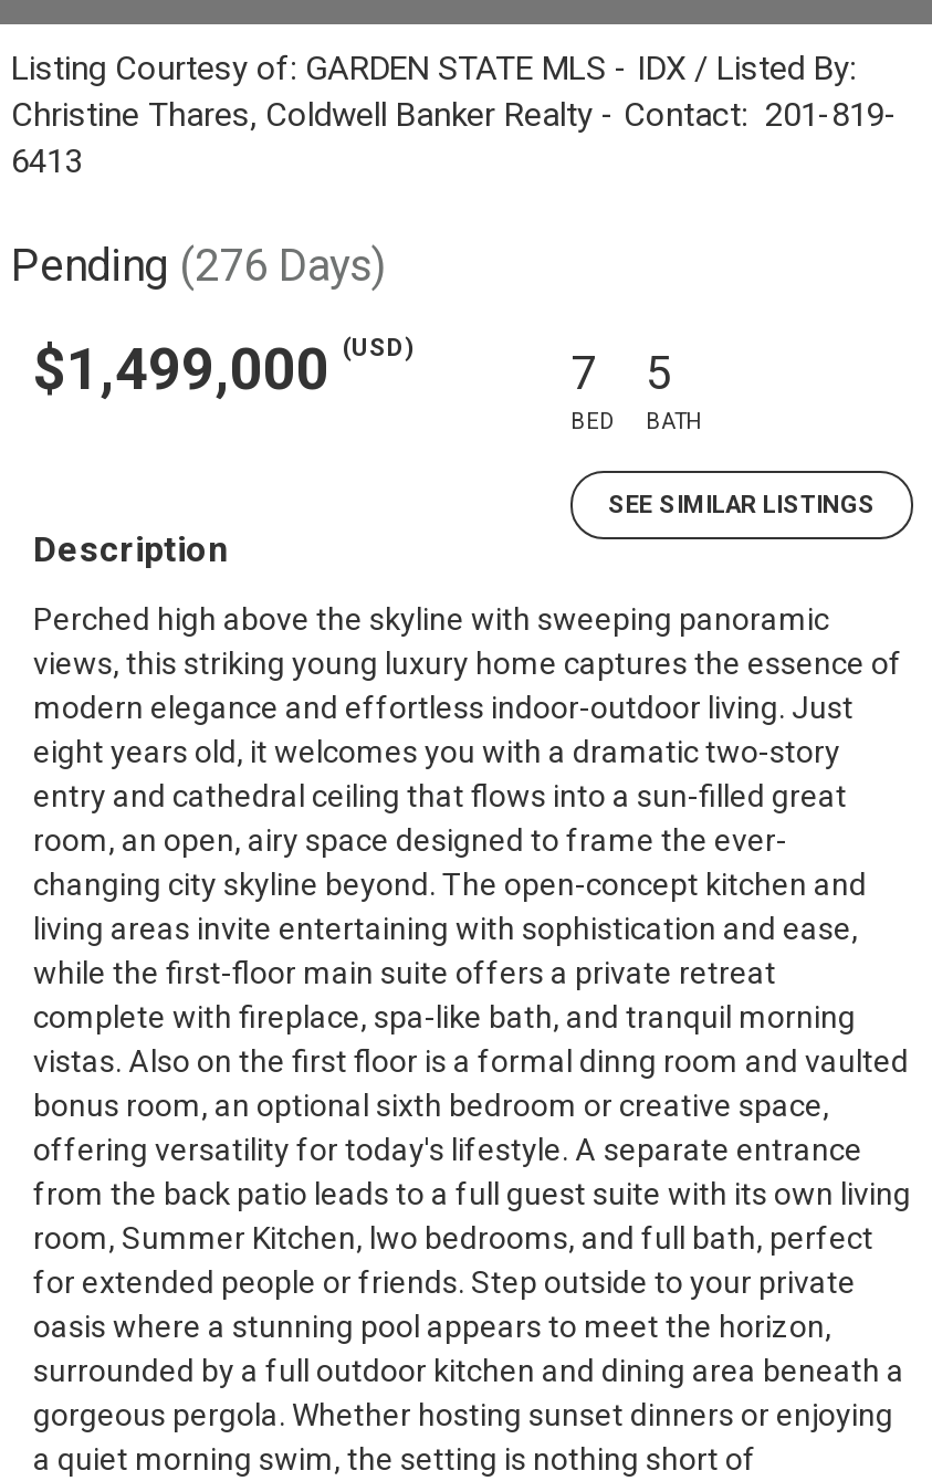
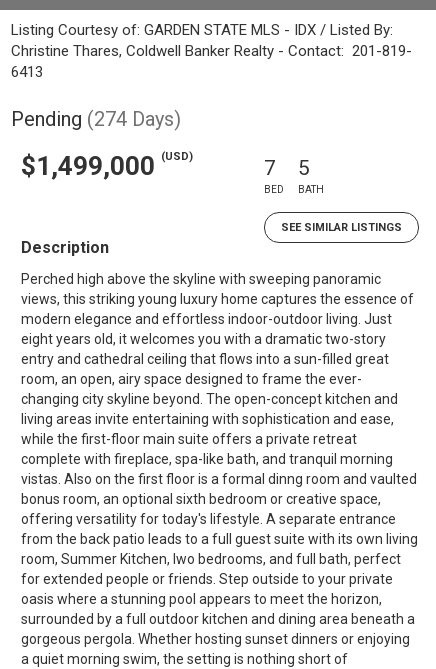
- Pending (276 Days)
+ Pending (274 Days)
